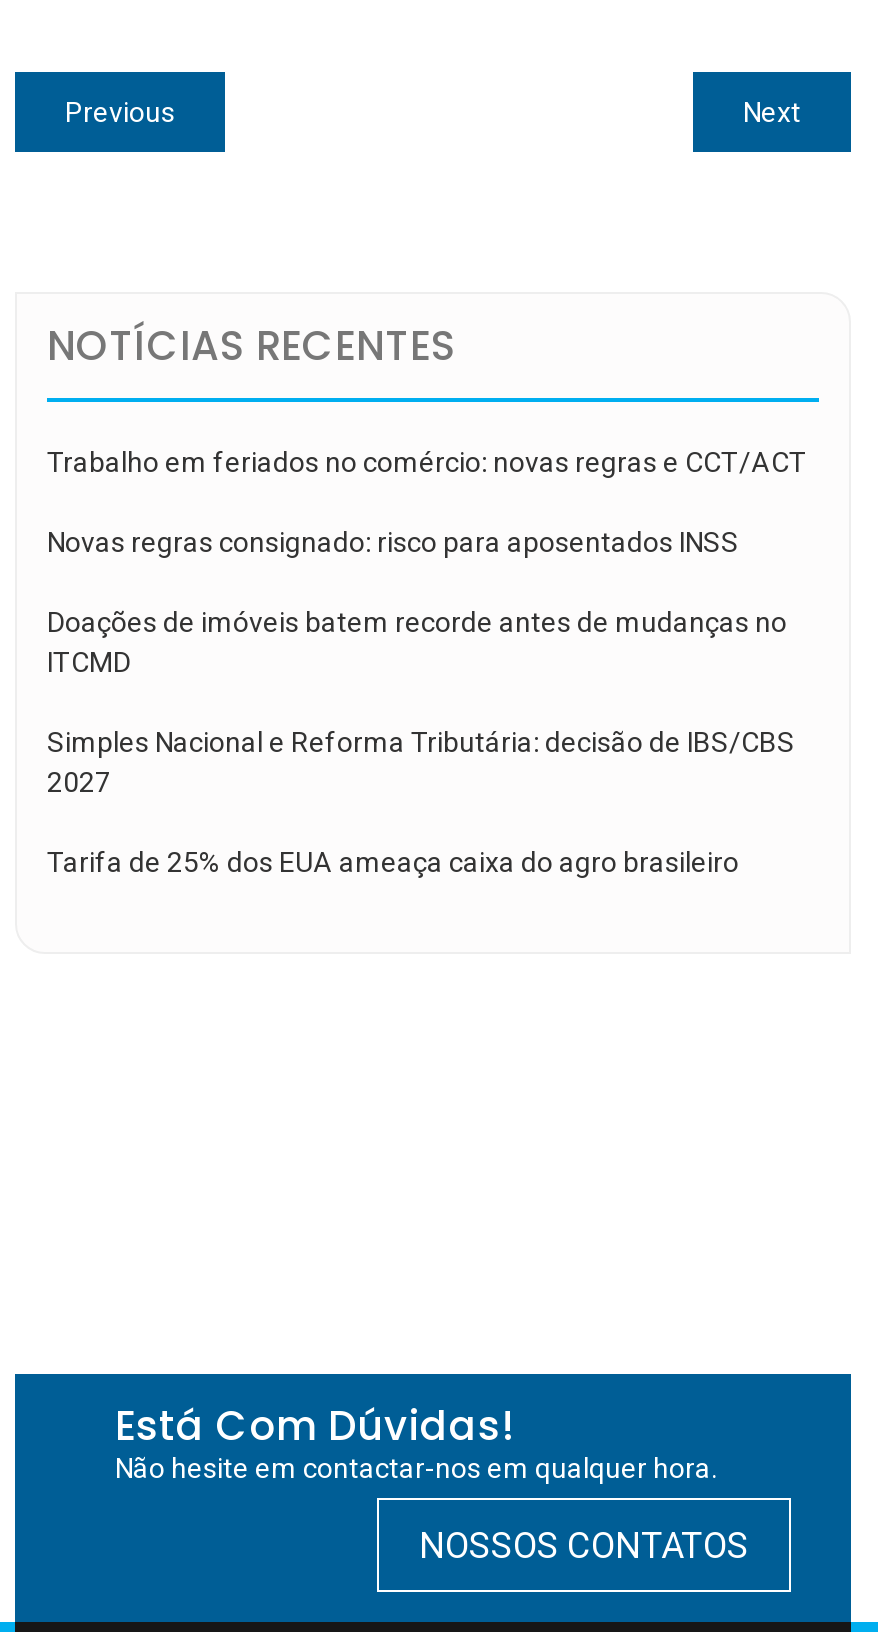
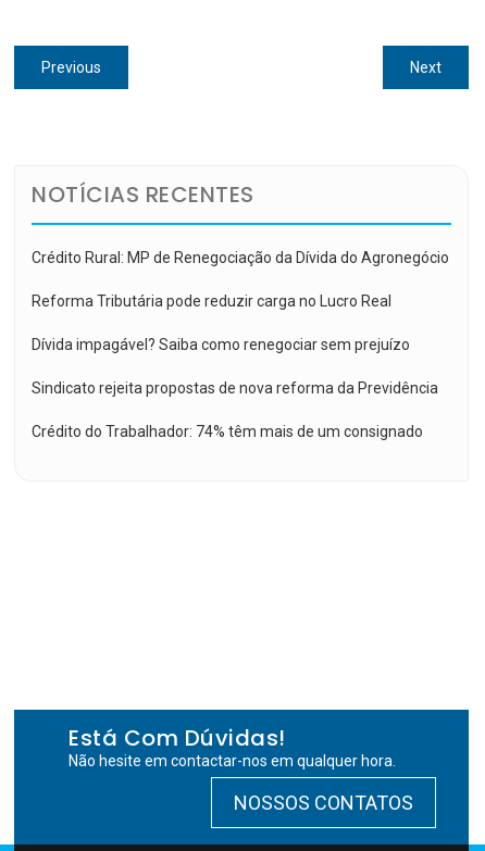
- Trabalho em feriados no comércio: novas regras e CCT/ACT
+ Crédito Rural: MP de Renegociação da Dívida do Agronegócio

- Novas regras consignado: risco para aposentados INSS
+ Reforma Tributária pode reduzir carga no Lucro Real

- Doações de imóveis batem recorde antes de mudanças no
- ITCMD
+ Dívida impagável? Saiba como renegociar sem prejuízo

- Simples Nacional e Reforma Tributária: decisão de IBS/CBS
- 2027
+ Sindicato rejeita propostas de nova reforma da Previdência

- Tarifa de 25% dos EUA ameaça caixa do agro brasileiro
+ Crédito do Trabalhador: 74% têm mais de um consignado
